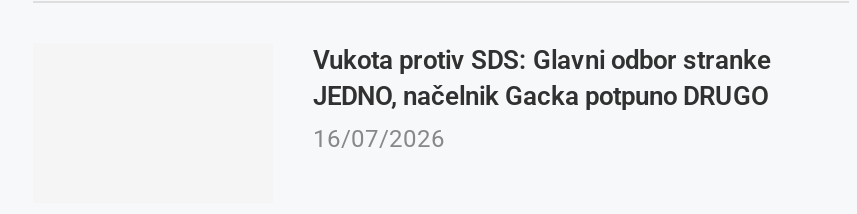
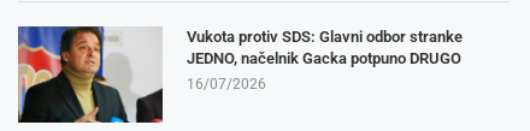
+ [image]
